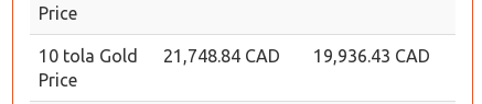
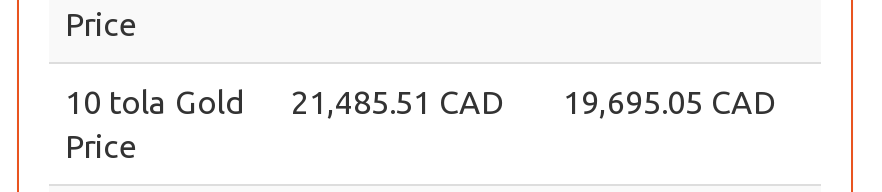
- 21,748.84 CAD
+ 21,485.51 CAD

- 19,936.43 CAD
+ 19,695.05 CAD
